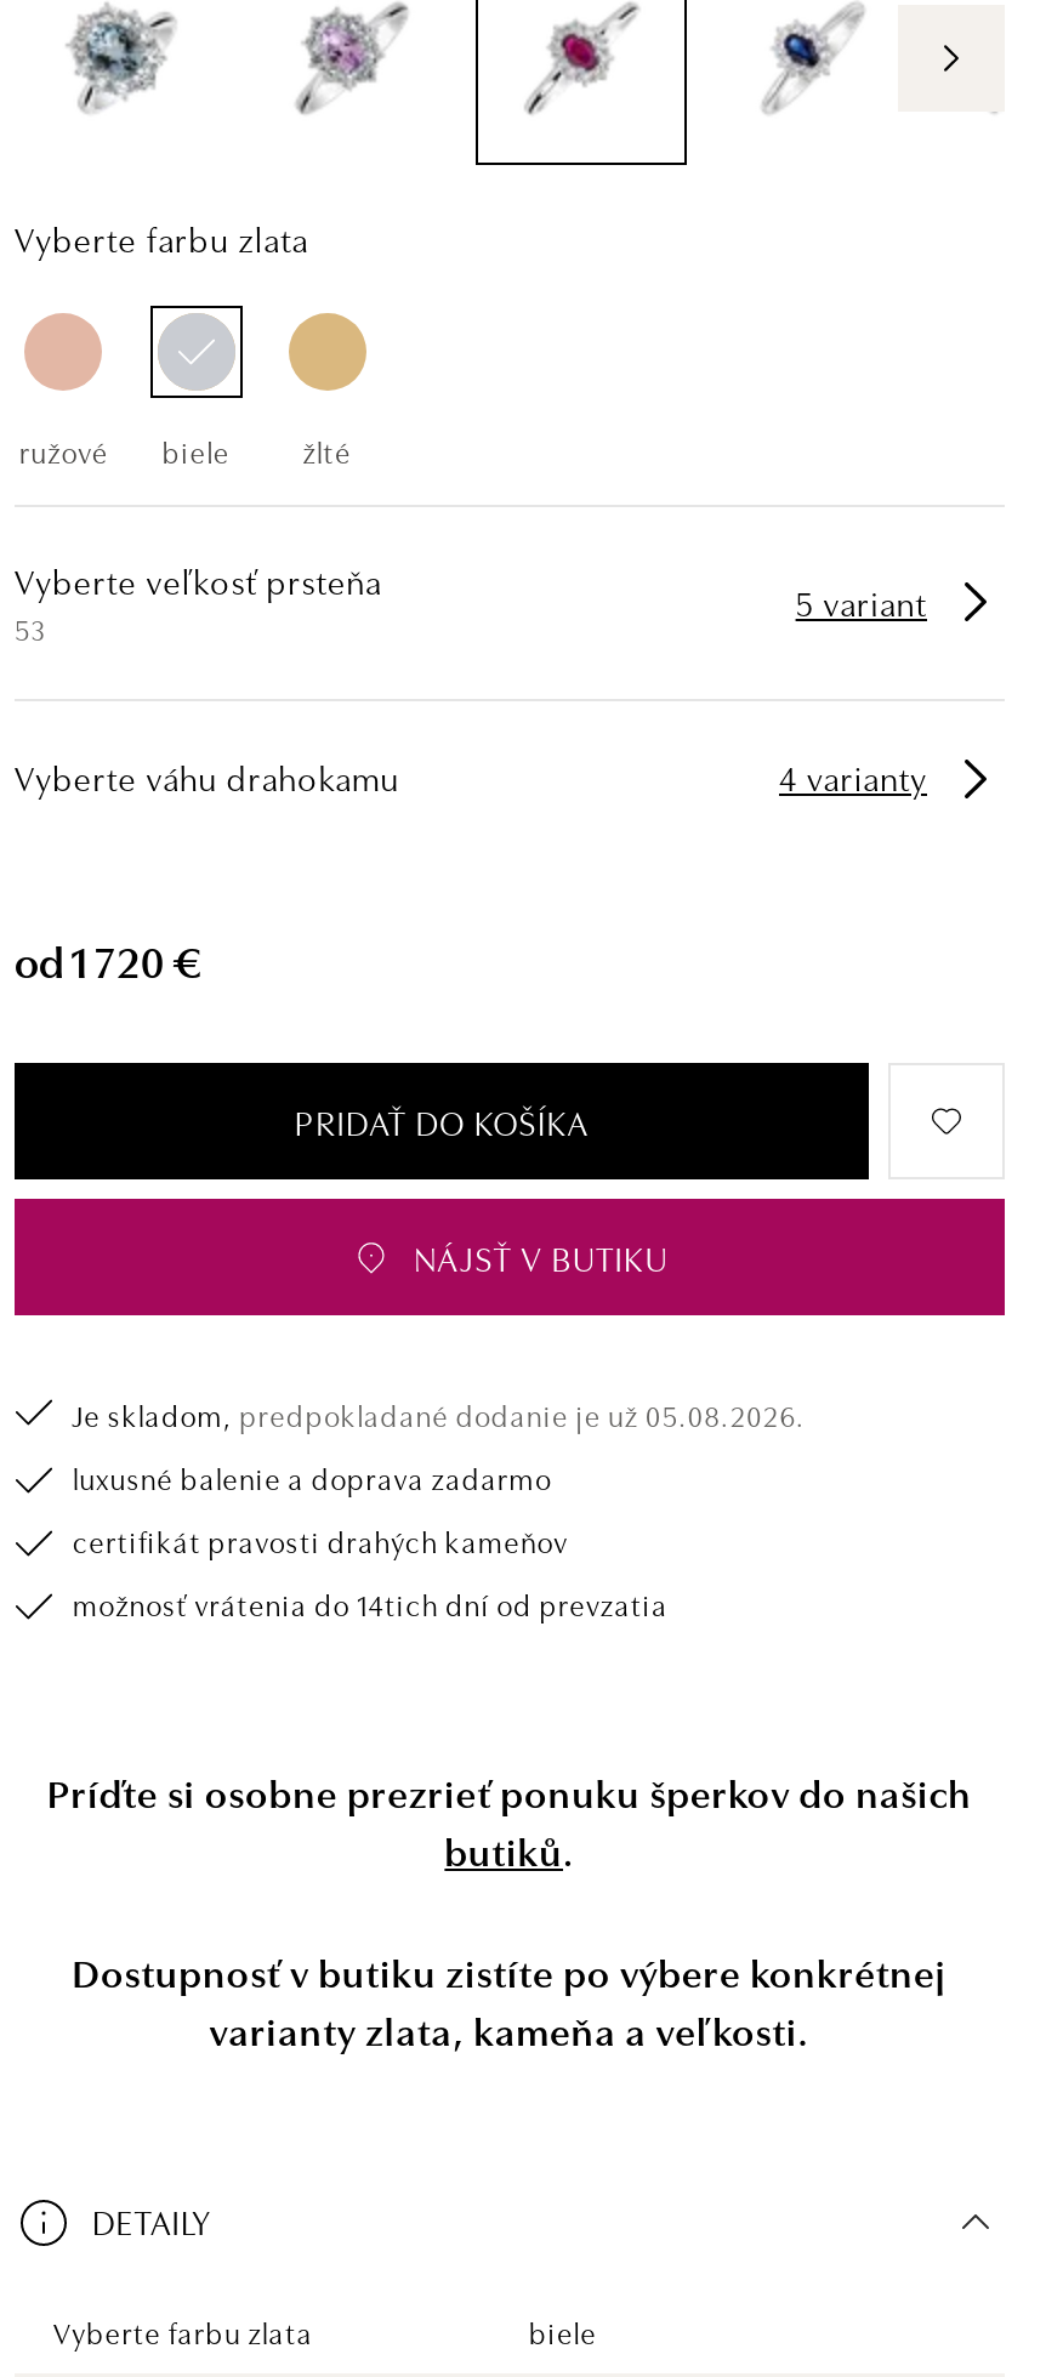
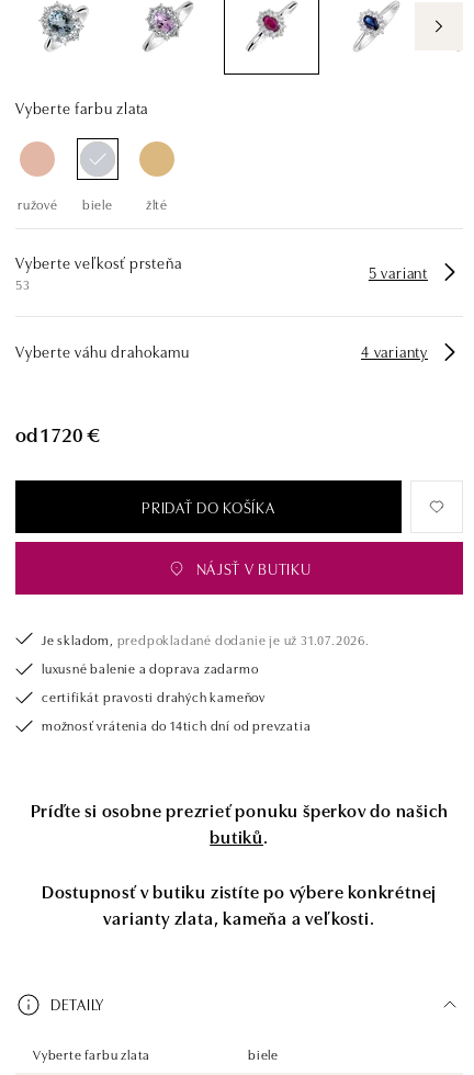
- Je skladom, predpokladané dodanie je už 05.08.2026.
+ Je skladom, predpokladané dodanie je už 31.07.2026.
